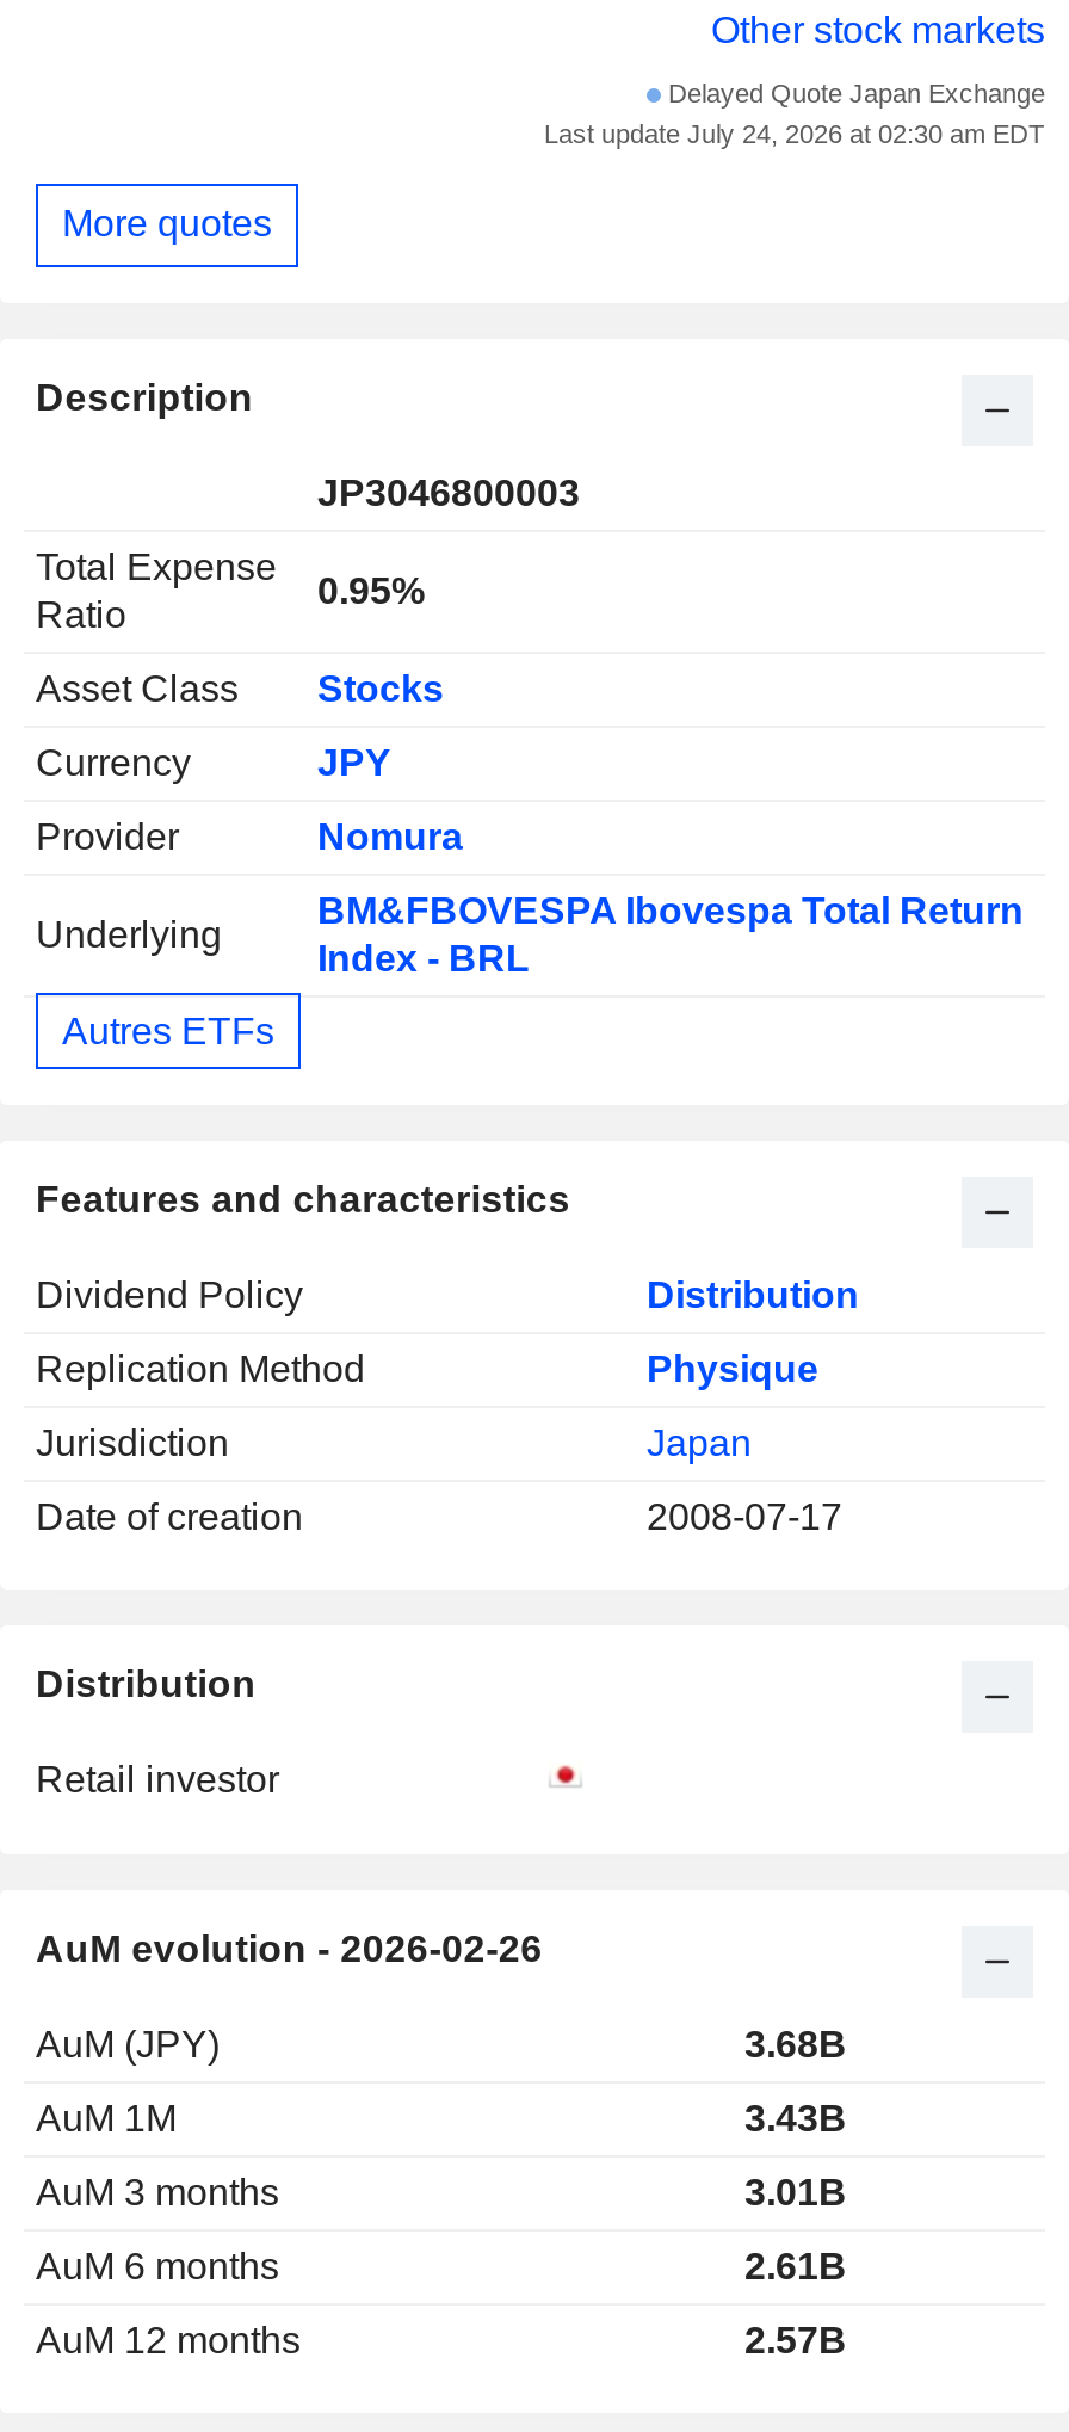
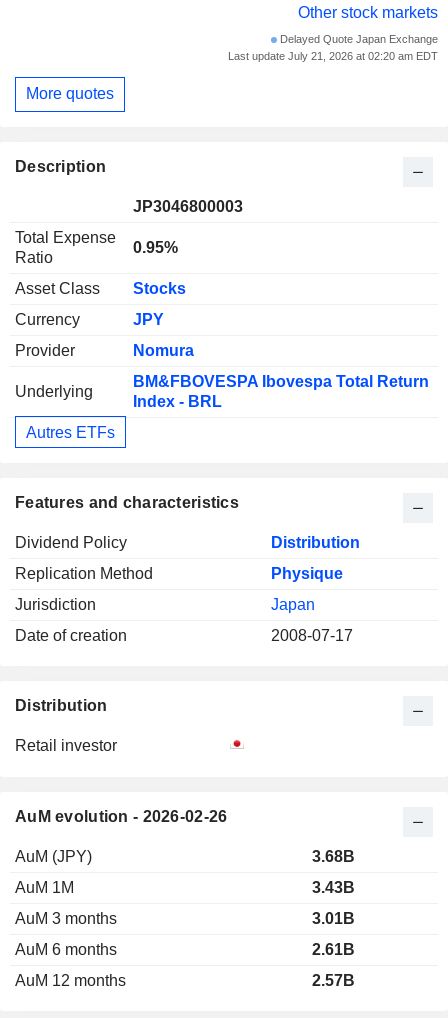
- Last update July 24, 2026 at 02:30 am EDT
+ Last update July 21, 2026 at 02:20 am EDT
